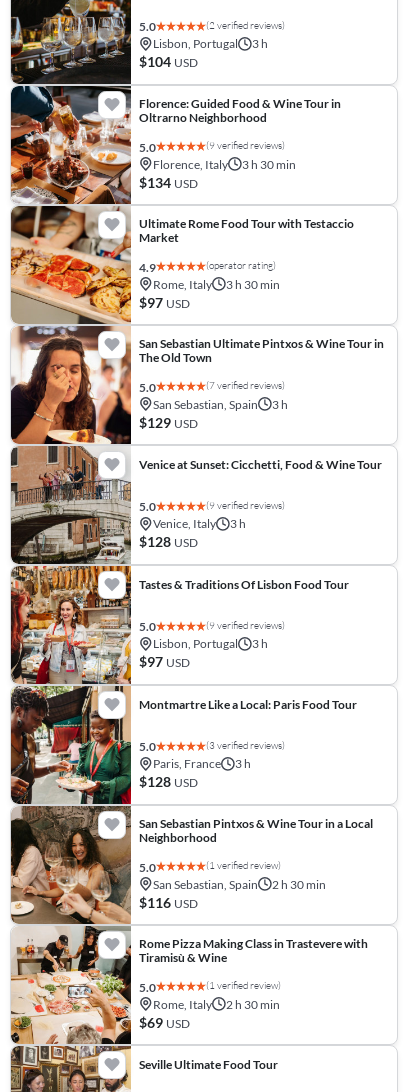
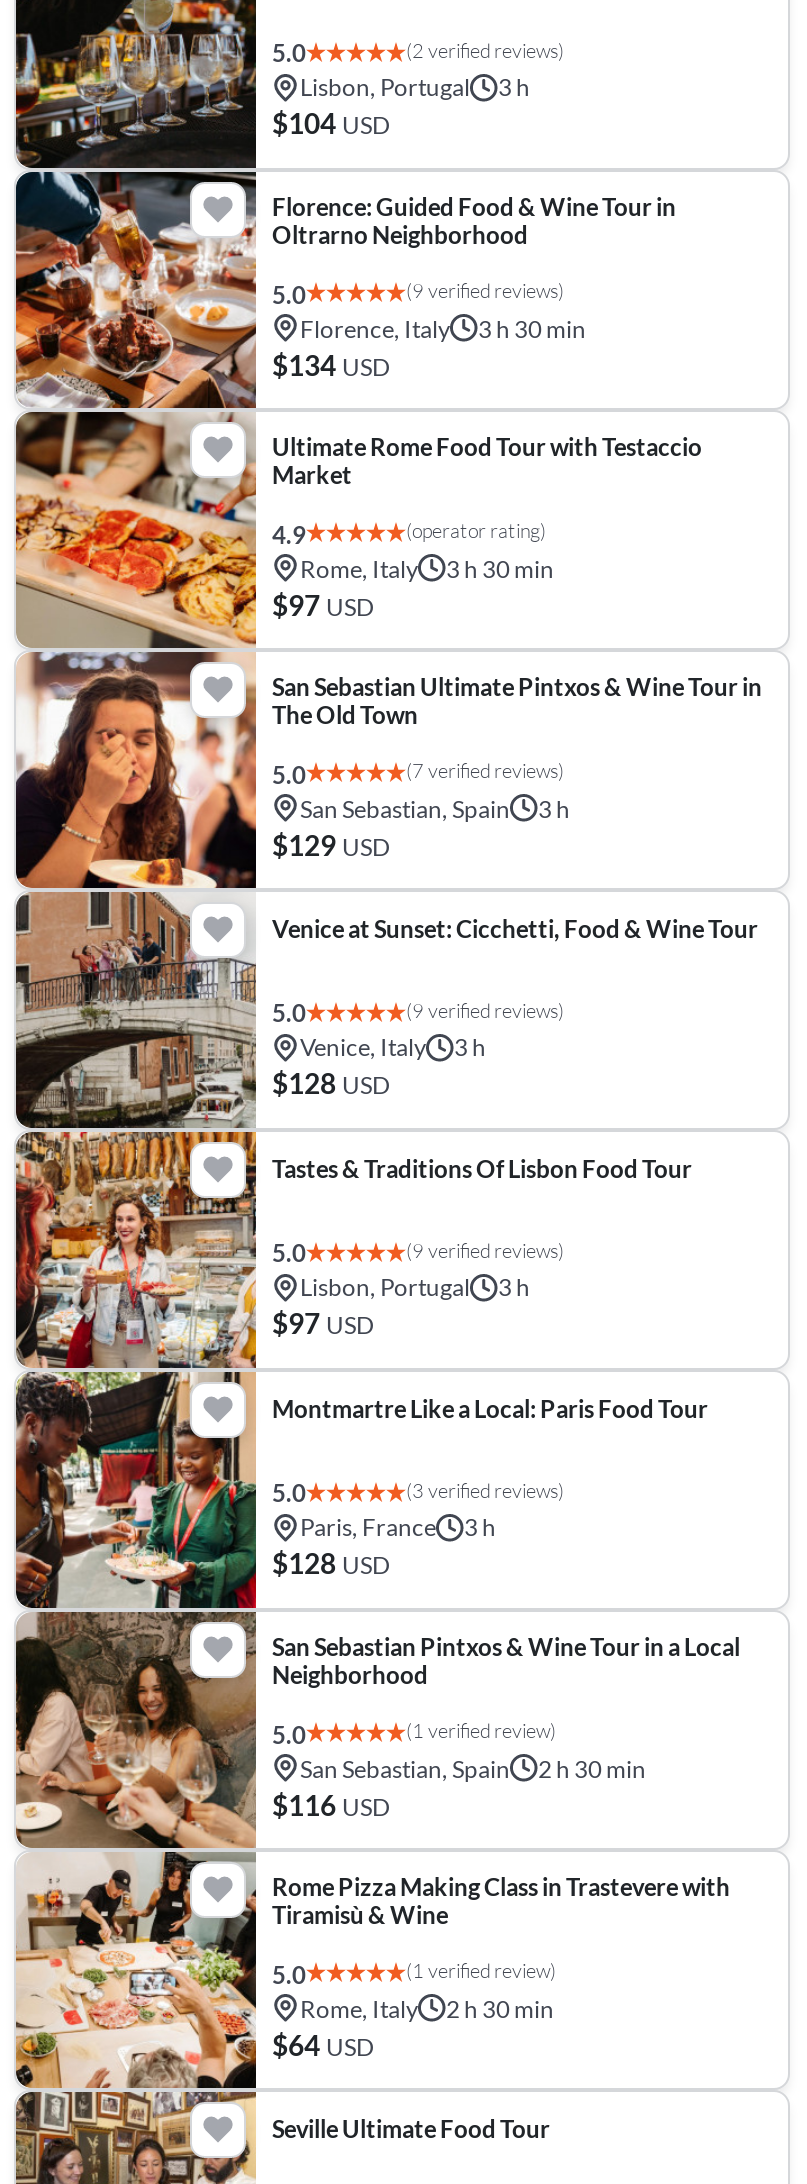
- $69 USD
+ $64 USD
